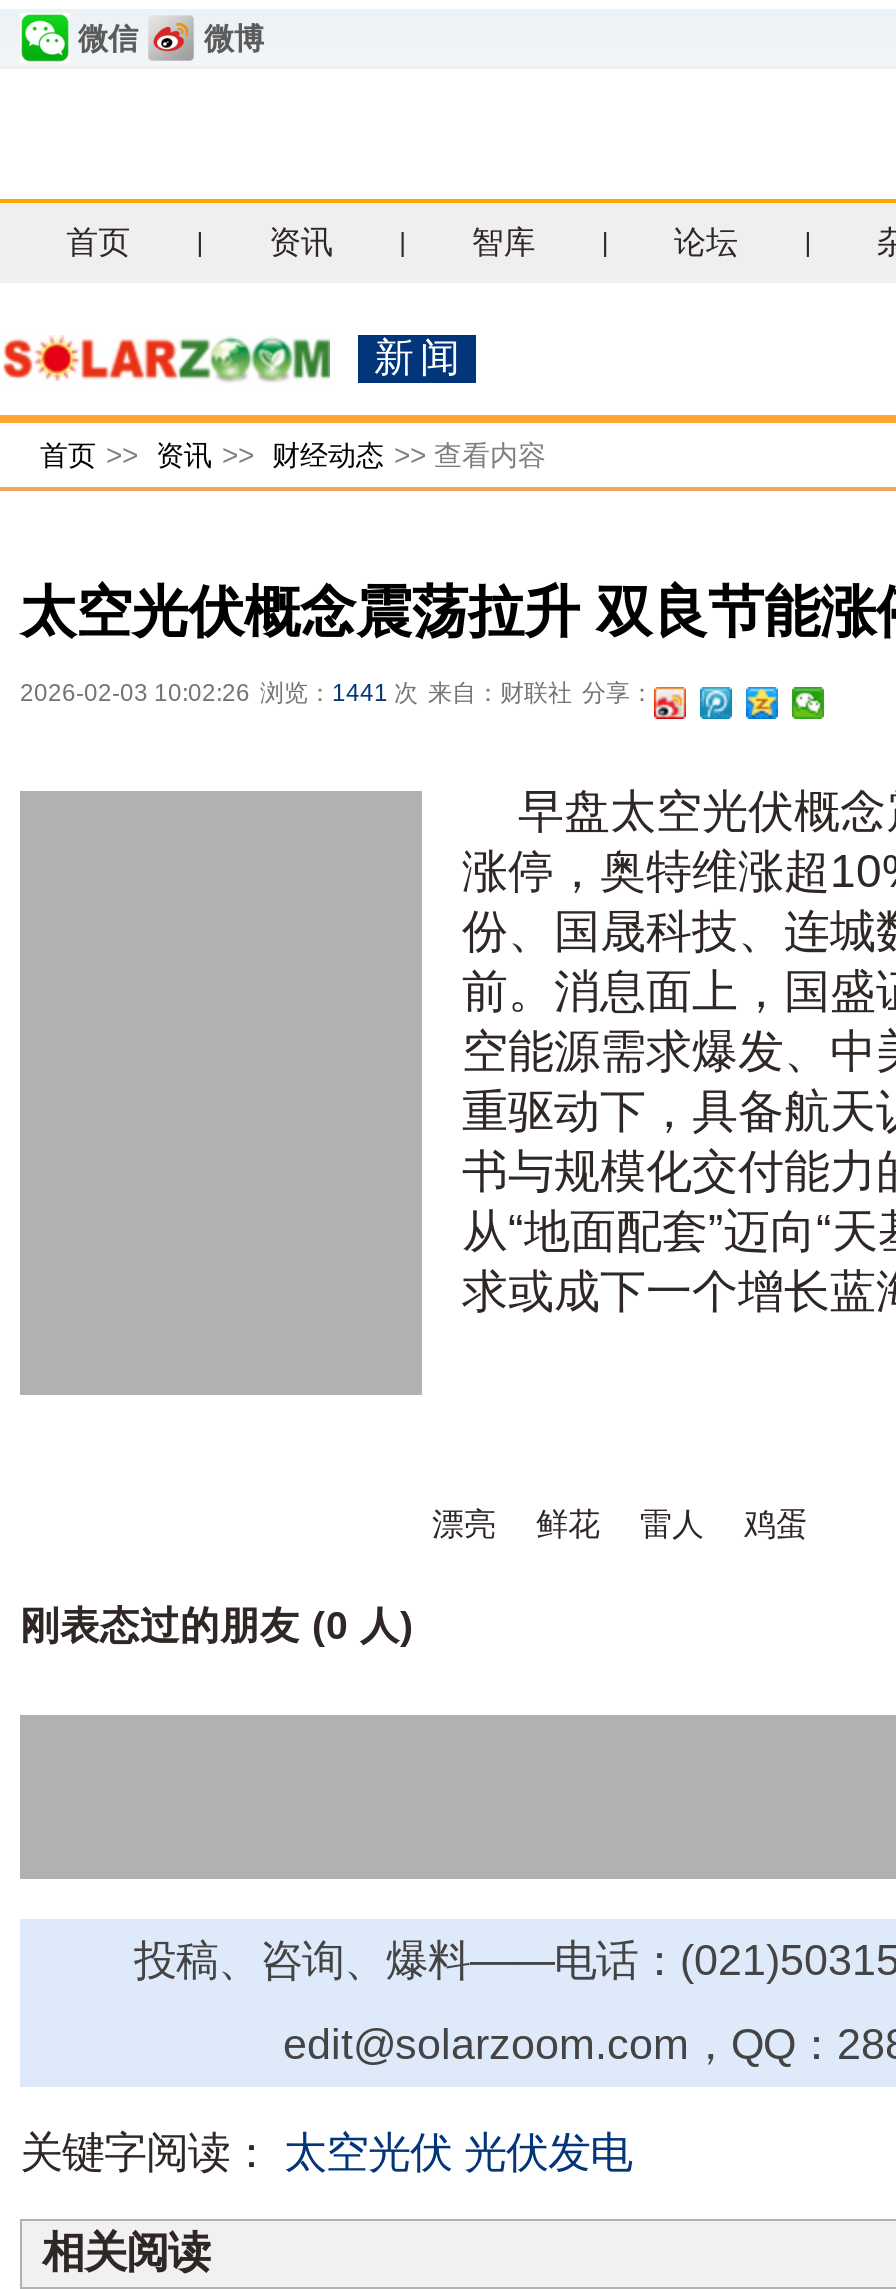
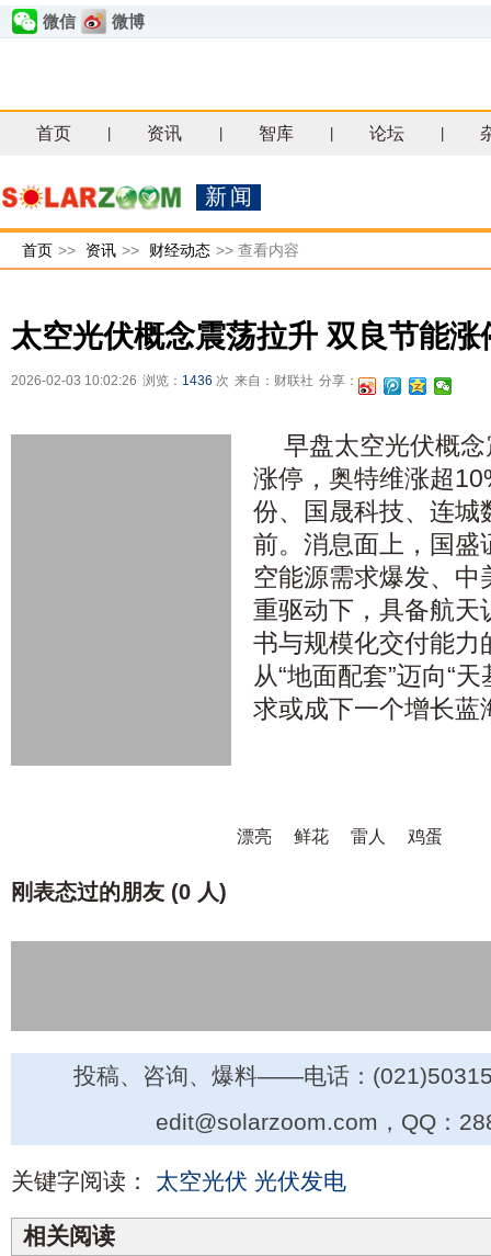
- 2026-02-03 10:02:26 浏览：1441次 来自：财联社 分享：
+ 2026-02-03 10:02:26 浏览：1436次 来自：财联社 分享：
